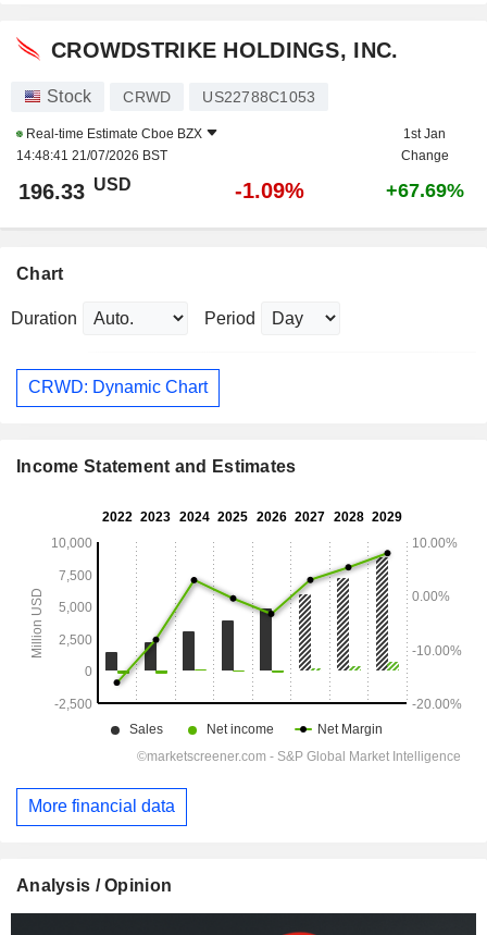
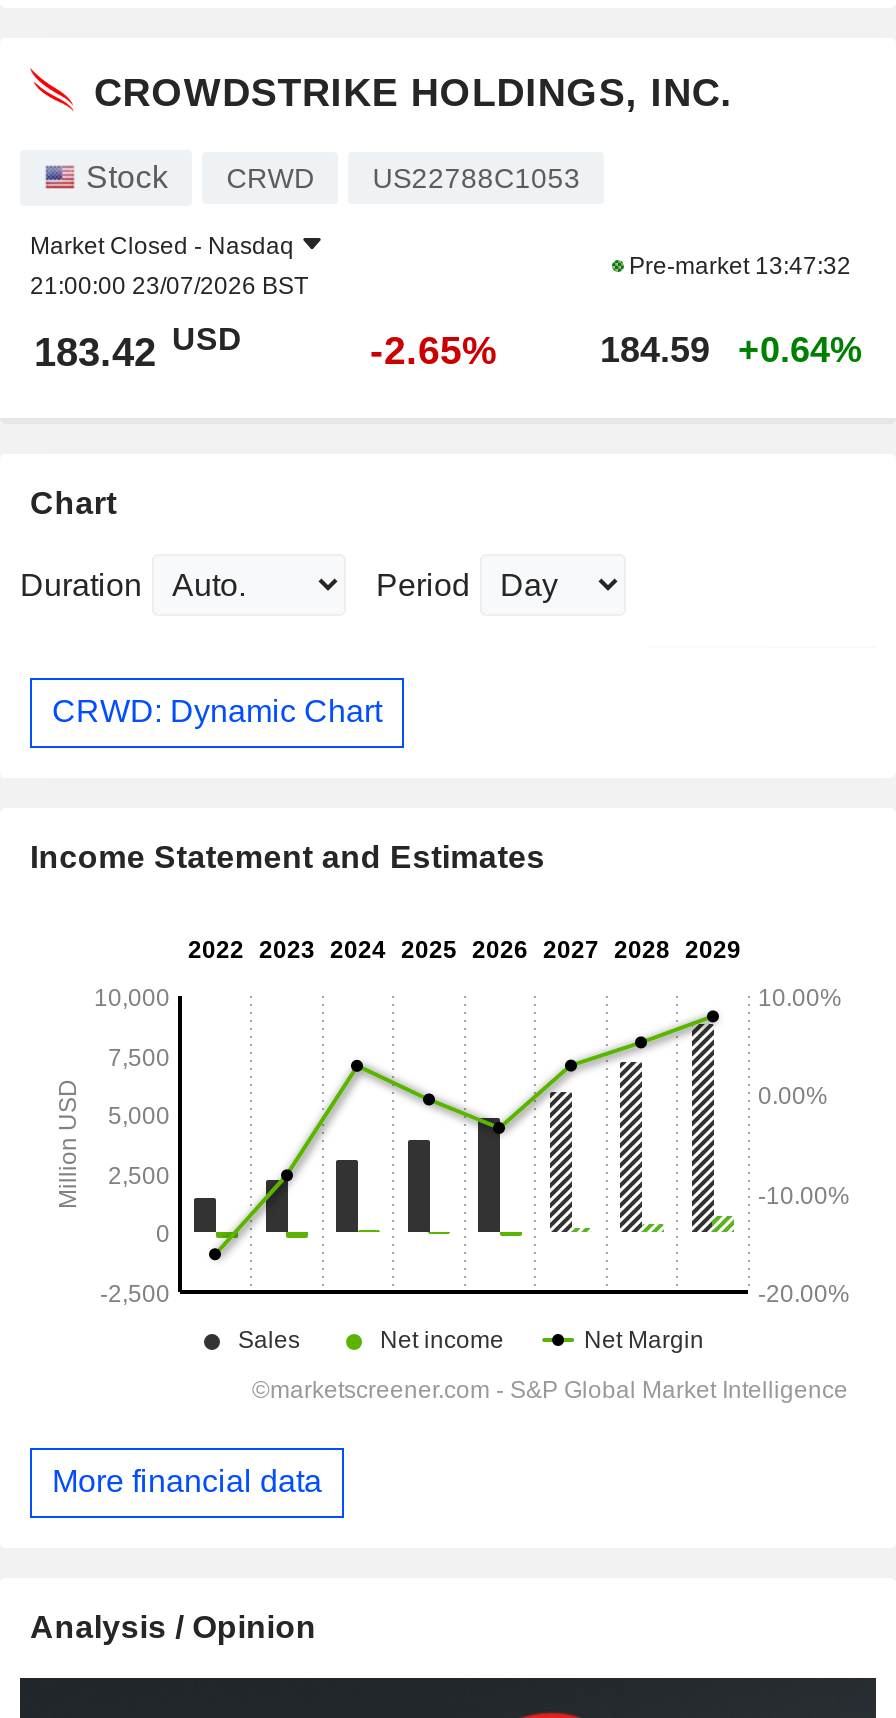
- Real-time Estimate Cboe BZX
- 14:48:41 21/07/2026 BST
+ Market Closed - Nasdaq
+ 21:00:00 23/07/2026 BST

- 1st Jan
- Change
+ Pre-market 13:47:32

- 196.33 USD
- -1.09%
- +67.69%
+ 183.42 USD
+ -2.65%
+ 184.59
+ +0.64%
